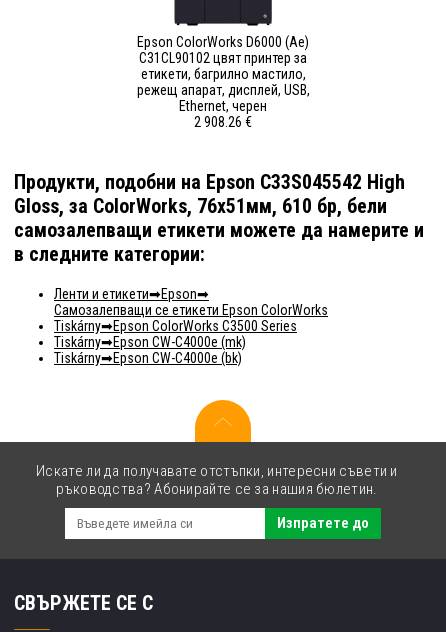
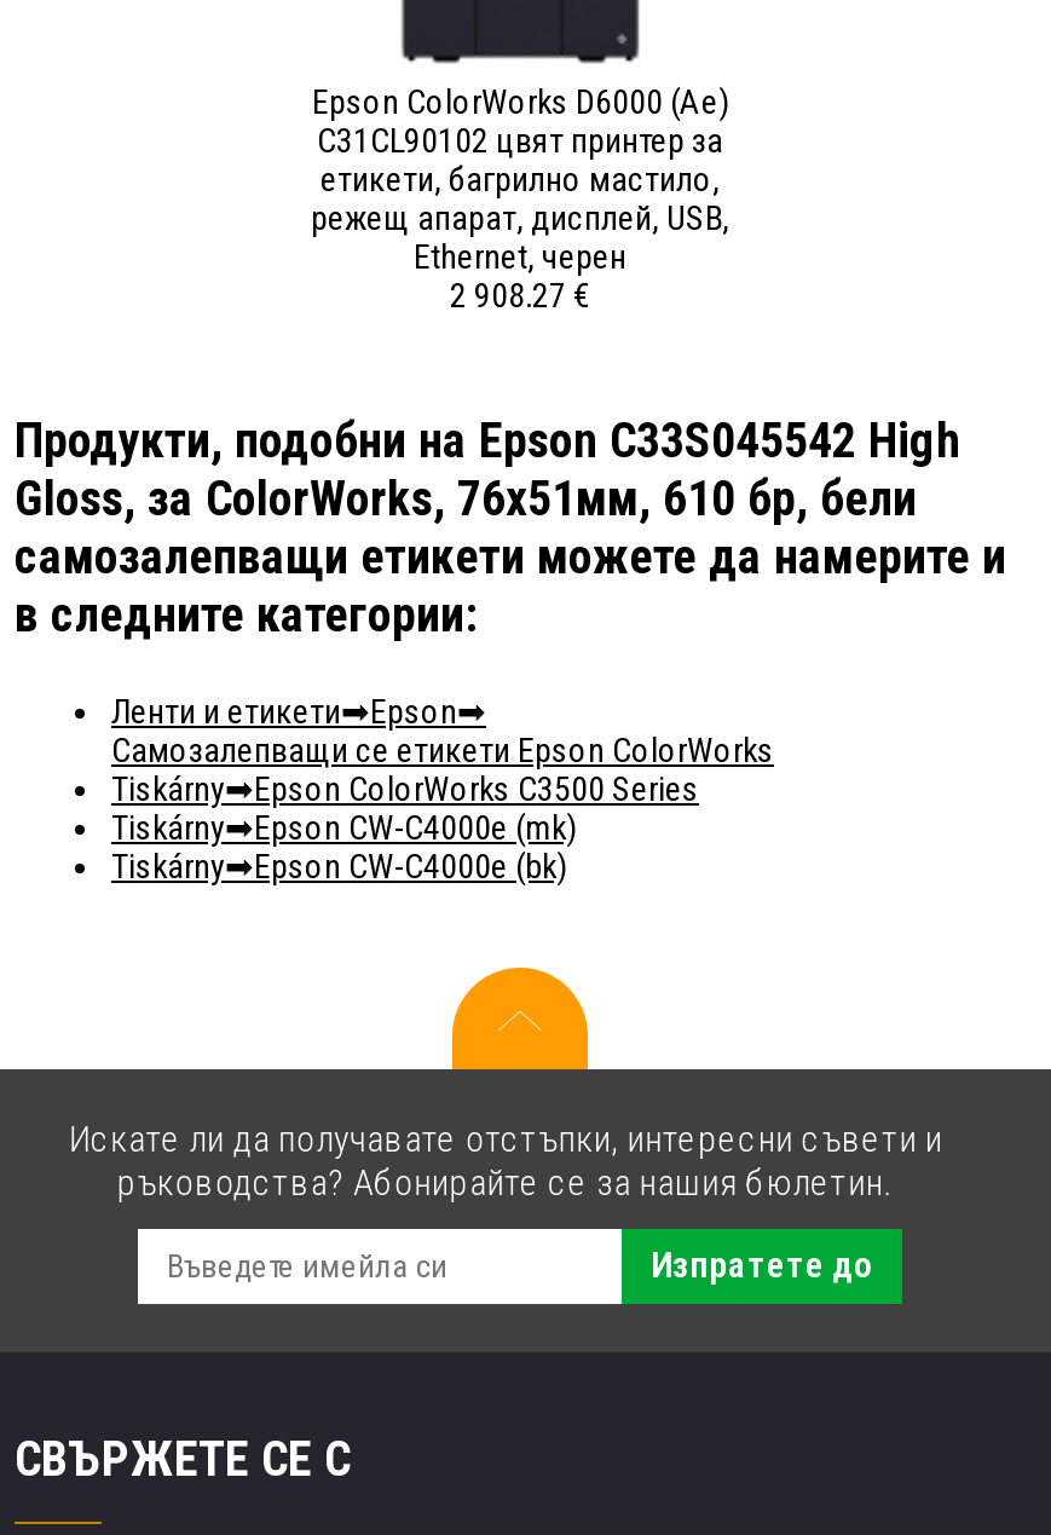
- 2 908.26 €
+ 2 908.27 €
